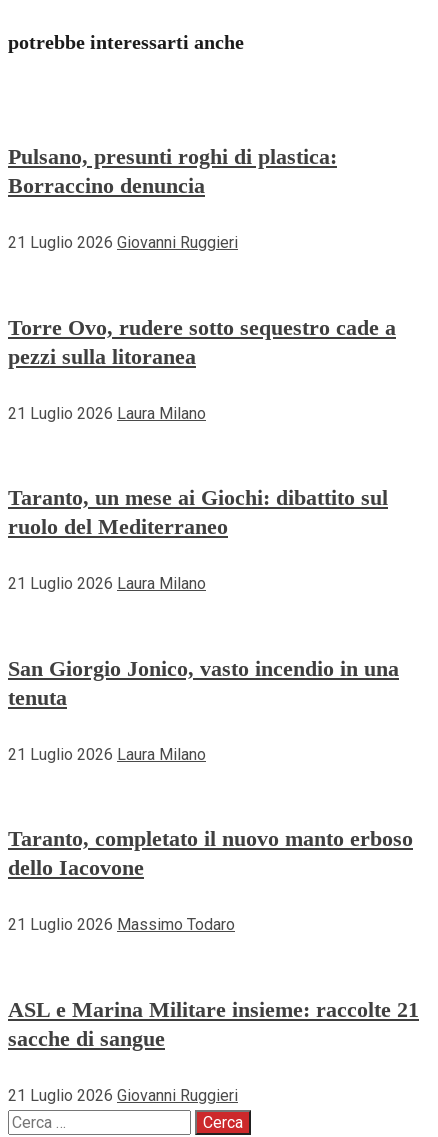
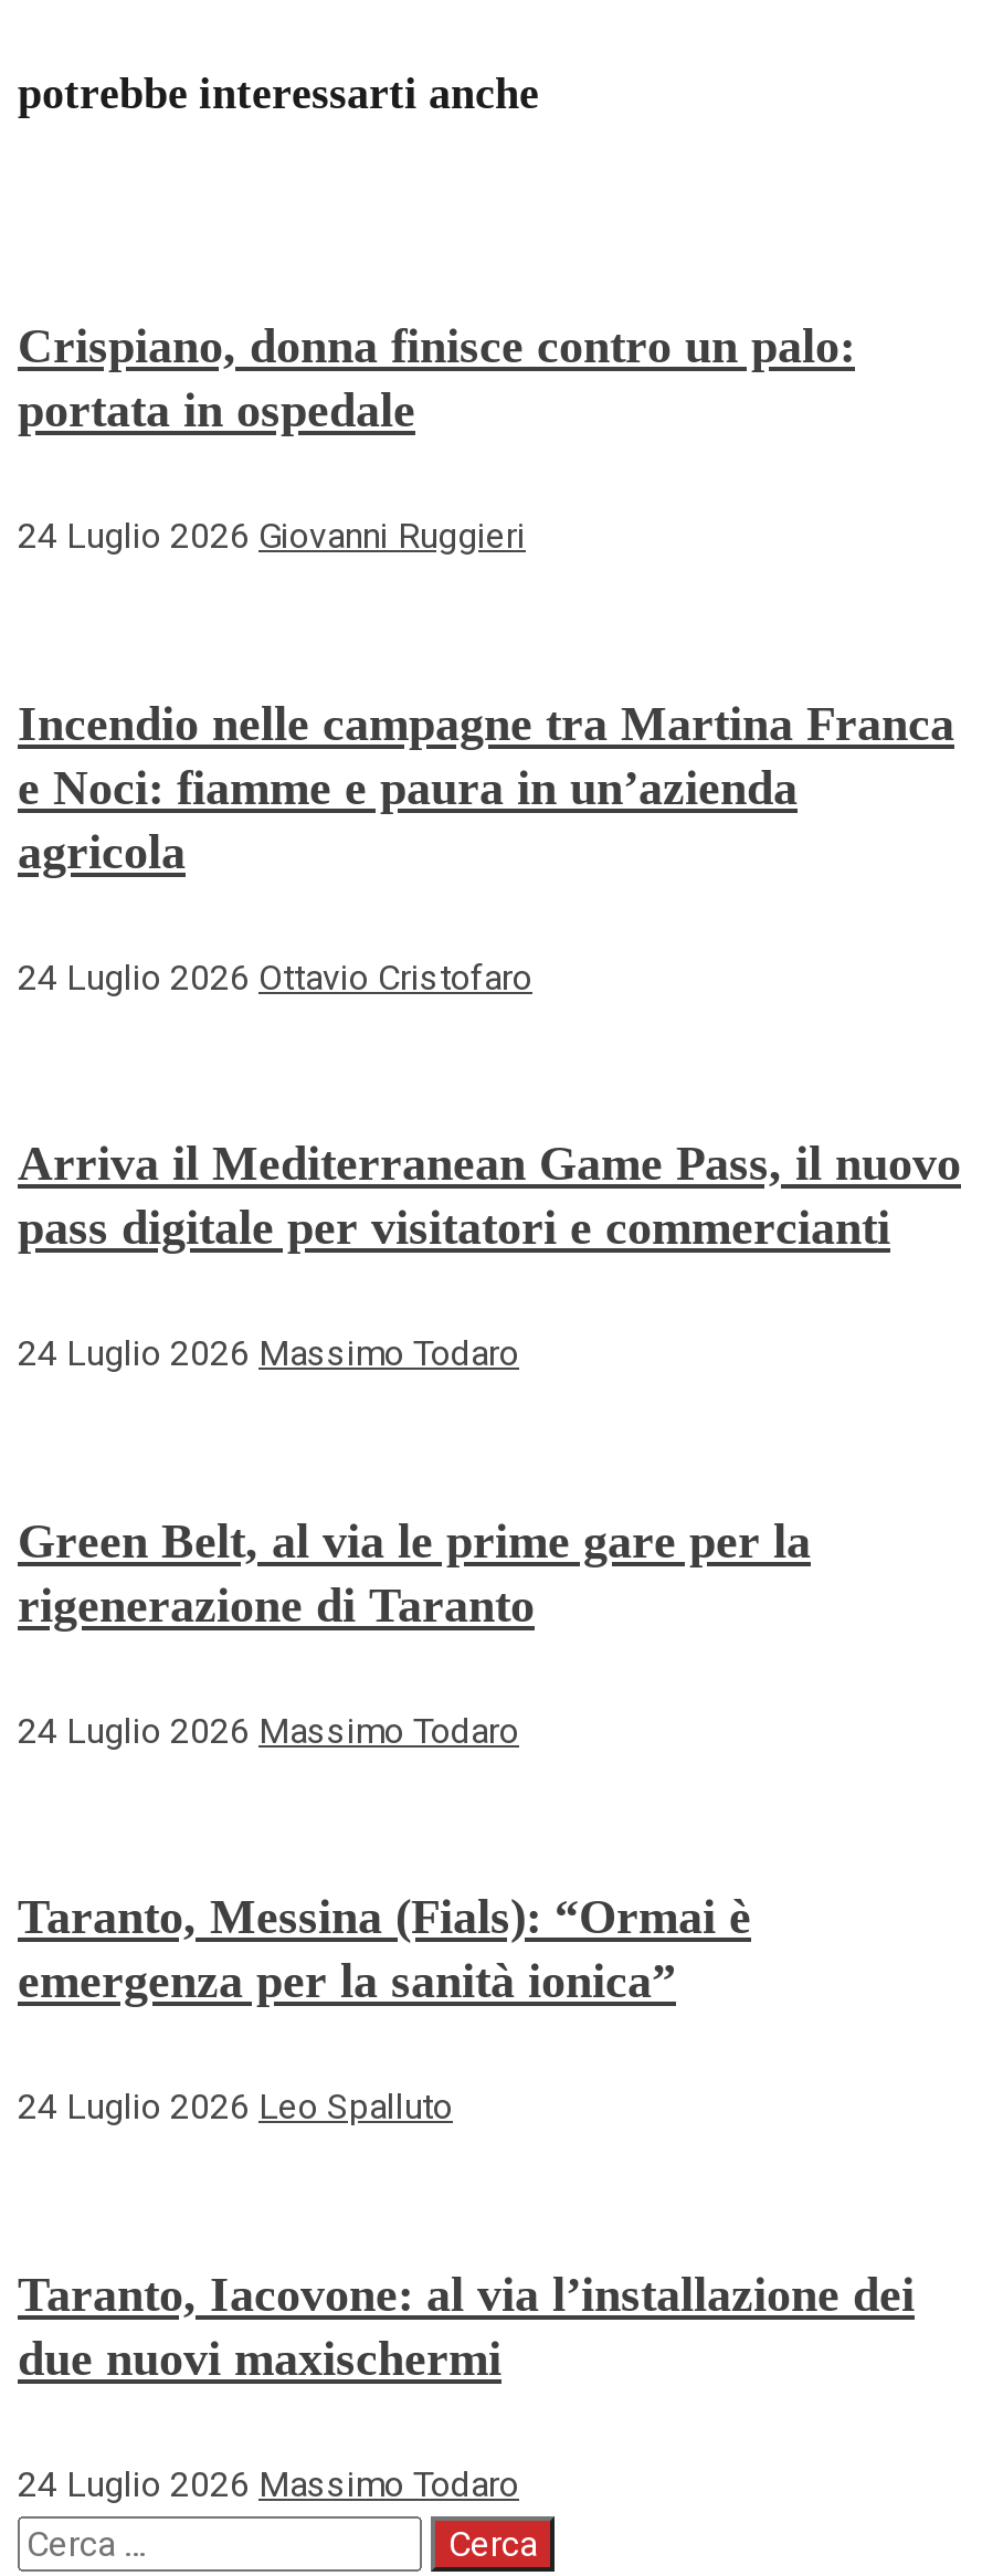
- Pulsano, presunti roghi di plastica:
- Borraccino denuncia
+ Crispiano, donna finisce contro un palo:
+ portata in ospedale

- 21 Luglio 2026 Giovanni Ruggieri
+ 24 Luglio 2026 Giovanni Ruggieri

- Torre Ovo, rudere sotto sequestro cade a
- pezzi sulla litoranea
+ Incendio nelle campagne tra Martina Franca
+ e Noci: fiamme e paura in un’azienda
+ agricola

- 21 Luglio 2026 Laura Milano
+ 24 Luglio 2026 Ottavio Cristofaro

- Taranto, un mese ai Giochi: dibattito sul
- ruolo del Mediterraneo
+ Arriva il Mediterranean Game Pass, il nuovo
+ pass digitale per visitatori e commercianti

- 21 Luglio 2026 Laura Milano
+ 24 Luglio 2026 Massimo Todaro

- San Giorgio Jonico, vasto incendio in una
- tenuta
+ Green Belt, al via le prime gare per la
+ rigenerazione di Taranto

- 21 Luglio 2026 Laura Milano
+ 24 Luglio 2026 Massimo Todaro

- Taranto, completato il nuovo manto erboso
- dello Iacovone
+ Taranto, Messina (Fials): “Ormai è
+ emergenza per la sanità ionica”

- 21 Luglio 2026 Massimo Todaro
+ 24 Luglio 2026 Leo Spalluto

- ASL e Marina Militare insieme: raccolte 21
- sacche di sangue
+ Taranto, Iacovone: al via l’installazione dei
+ due nuovi maxischermi

- 21 Luglio 2026 Giovanni Ruggieri
+ 24 Luglio 2026 Massimo Todaro
